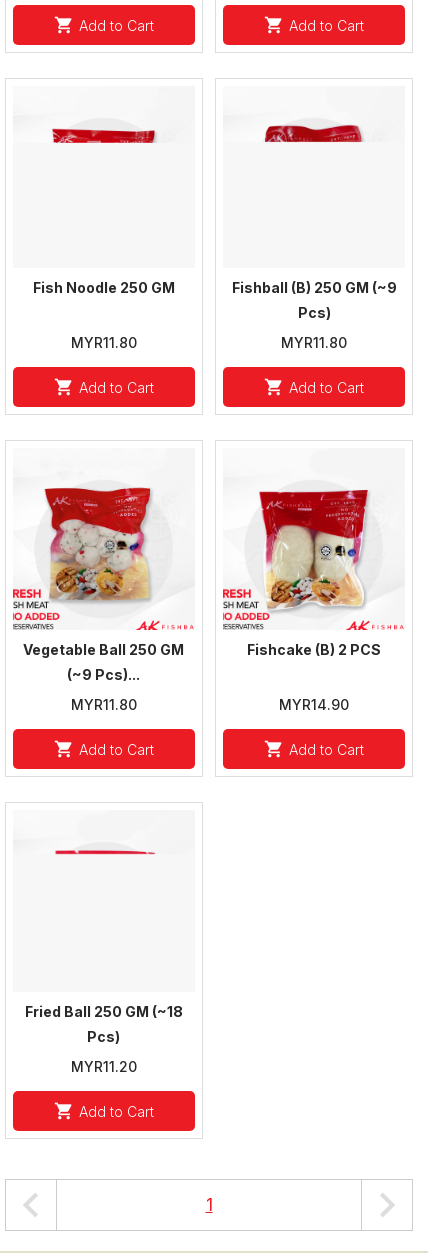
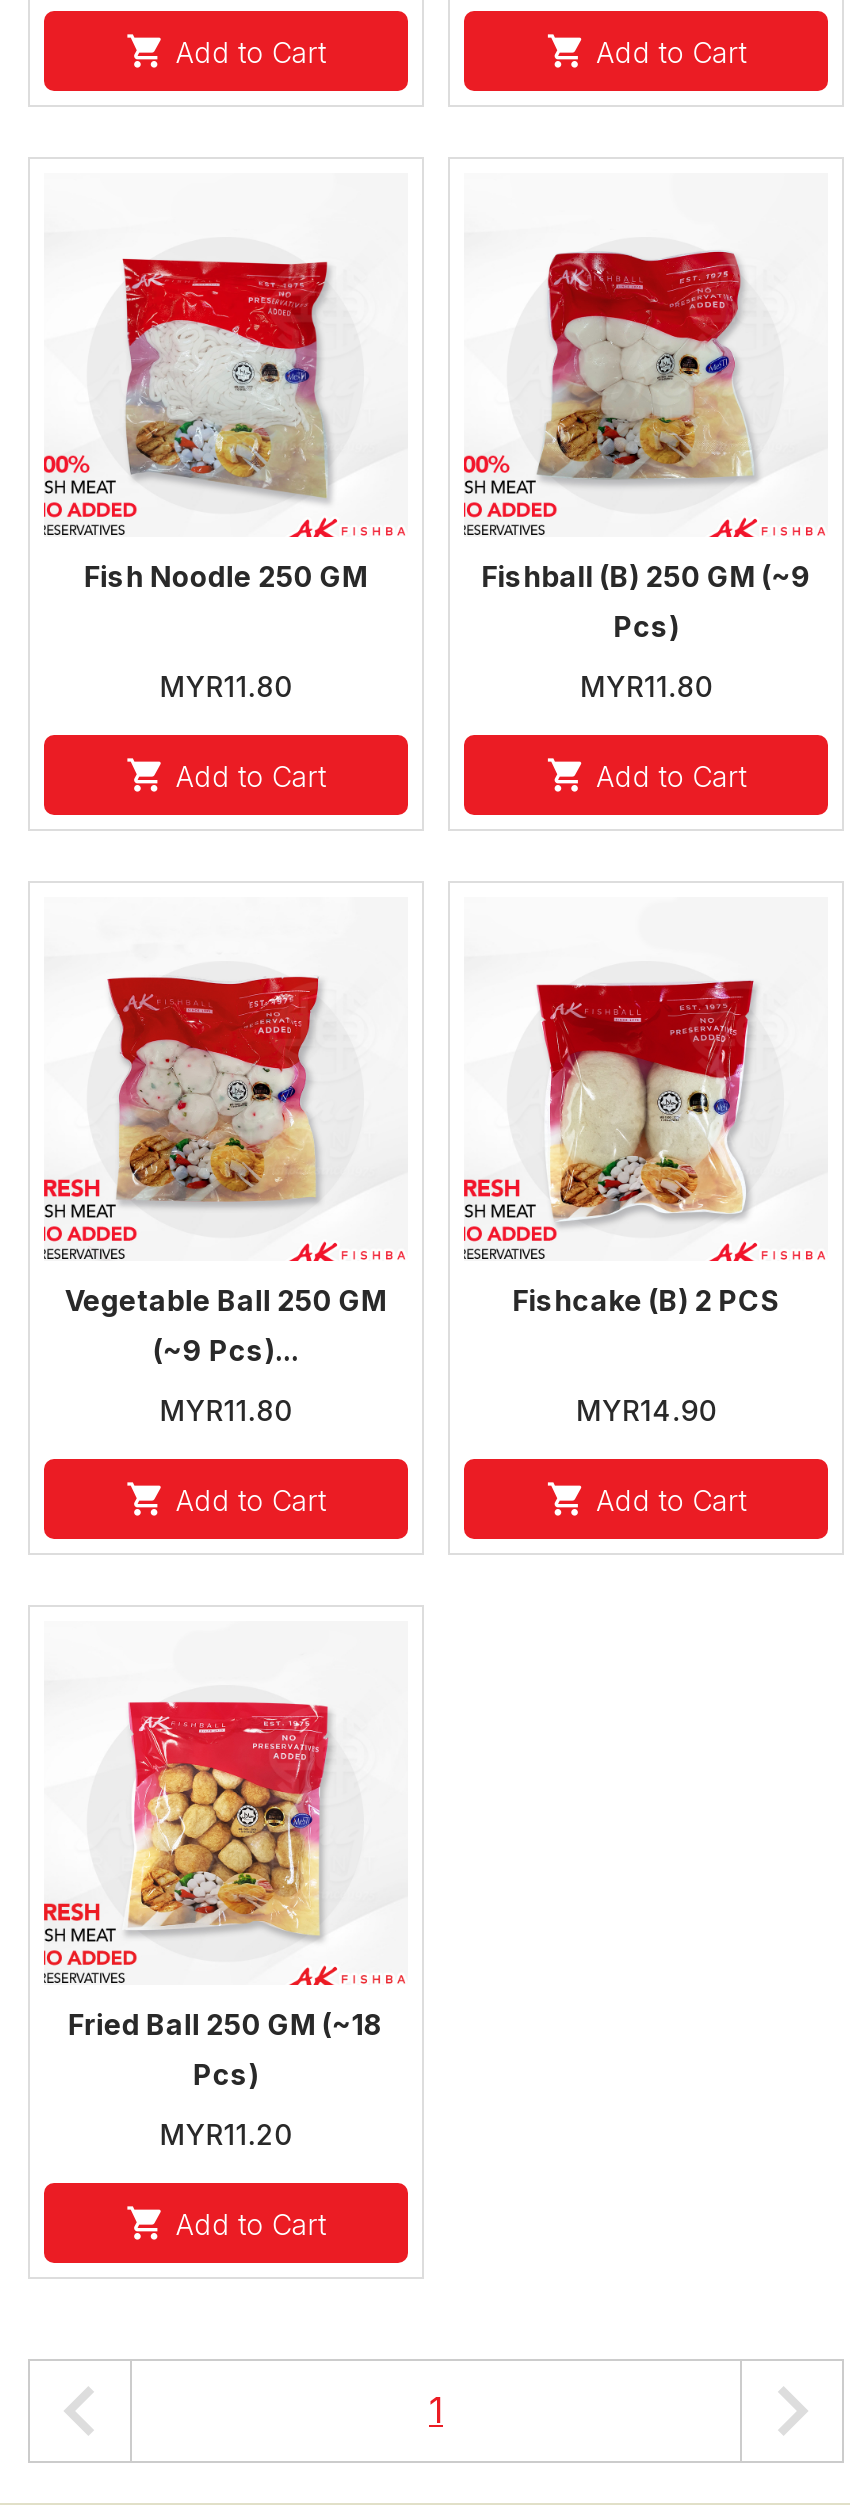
+ [image]

+ [image]

+ [image]
